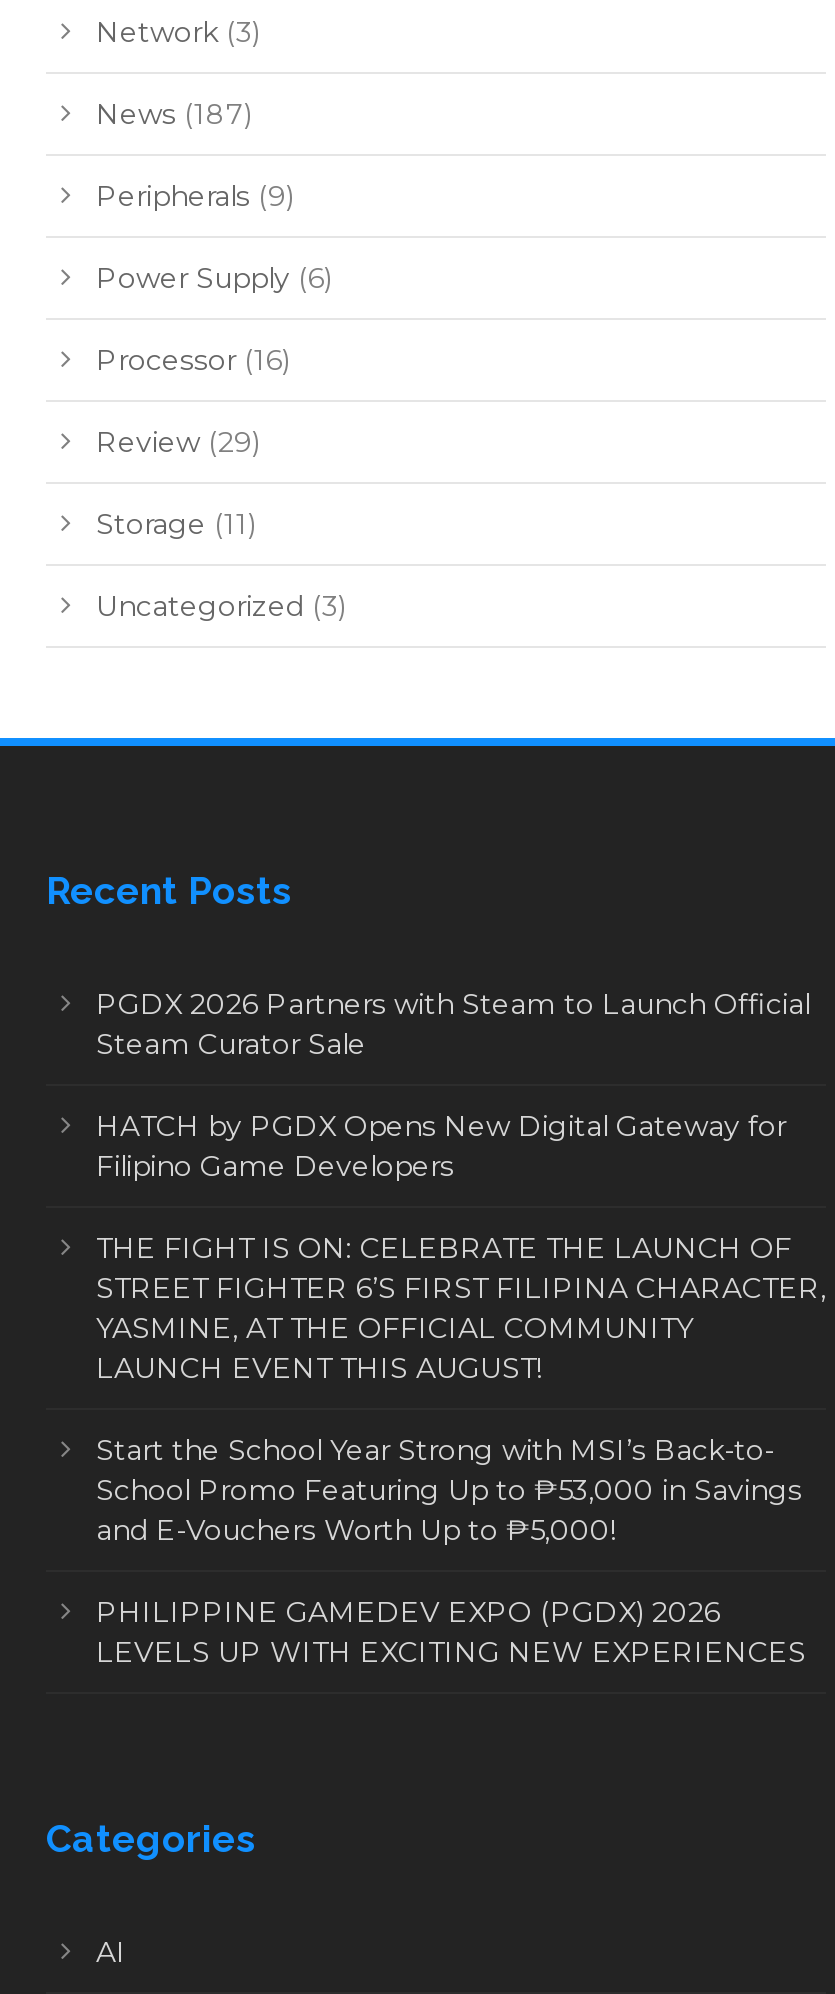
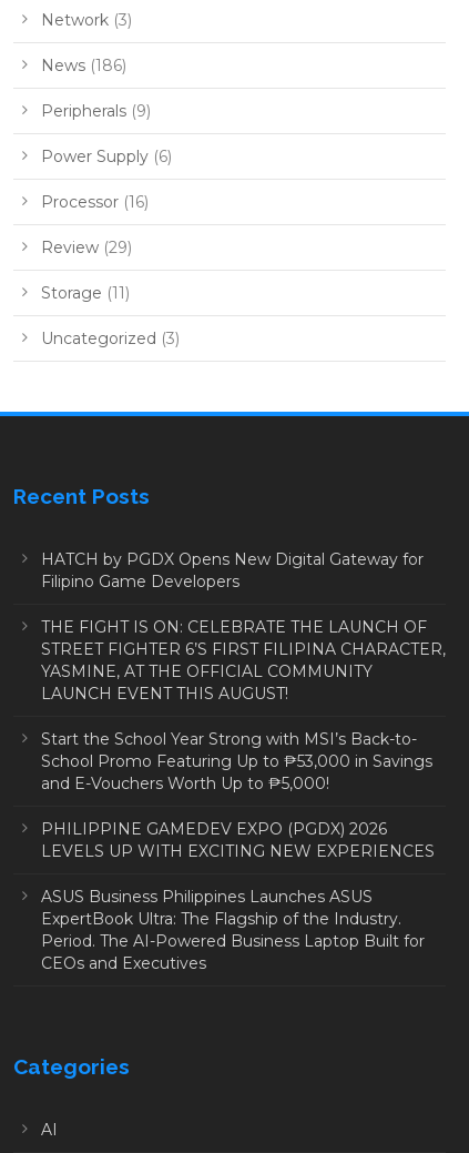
- News (187)
+ News (186)

- PGDX 2026 Partners with Steam to Launch Official
- Steam Curator Sale

moved up: HATCH by PGDX Opens New Digital Gateway for | Filipino Game Developers | THE FIGHT IS ON: CELEBRATE THE LAUNCH OF | ... | PHILIPPINE GAMEDEV EXPO (PGDX) 2026 | LEVELS UP WITH EXCITING NEW EXPERIENCES

+ ASUS Business Philippines Launches ASUS
+ ExpertBook Ultra: The Flagship of the Industry.
+ Period. The AI-Powered Business Laptop Built for
+ CEOs and Executives
